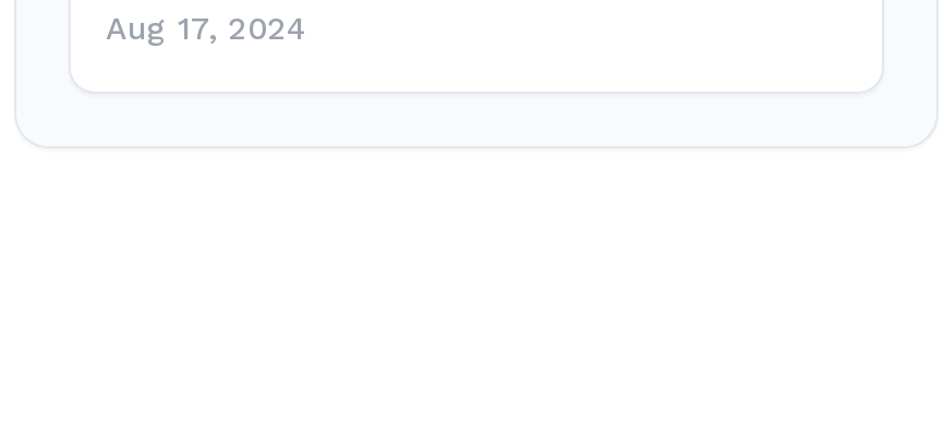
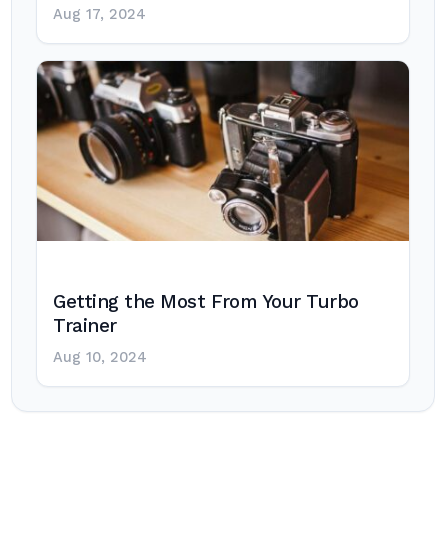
+ [image]

+ Getting the Most From Your Turbo
+ Trainer
+ Aug 10, 2024
